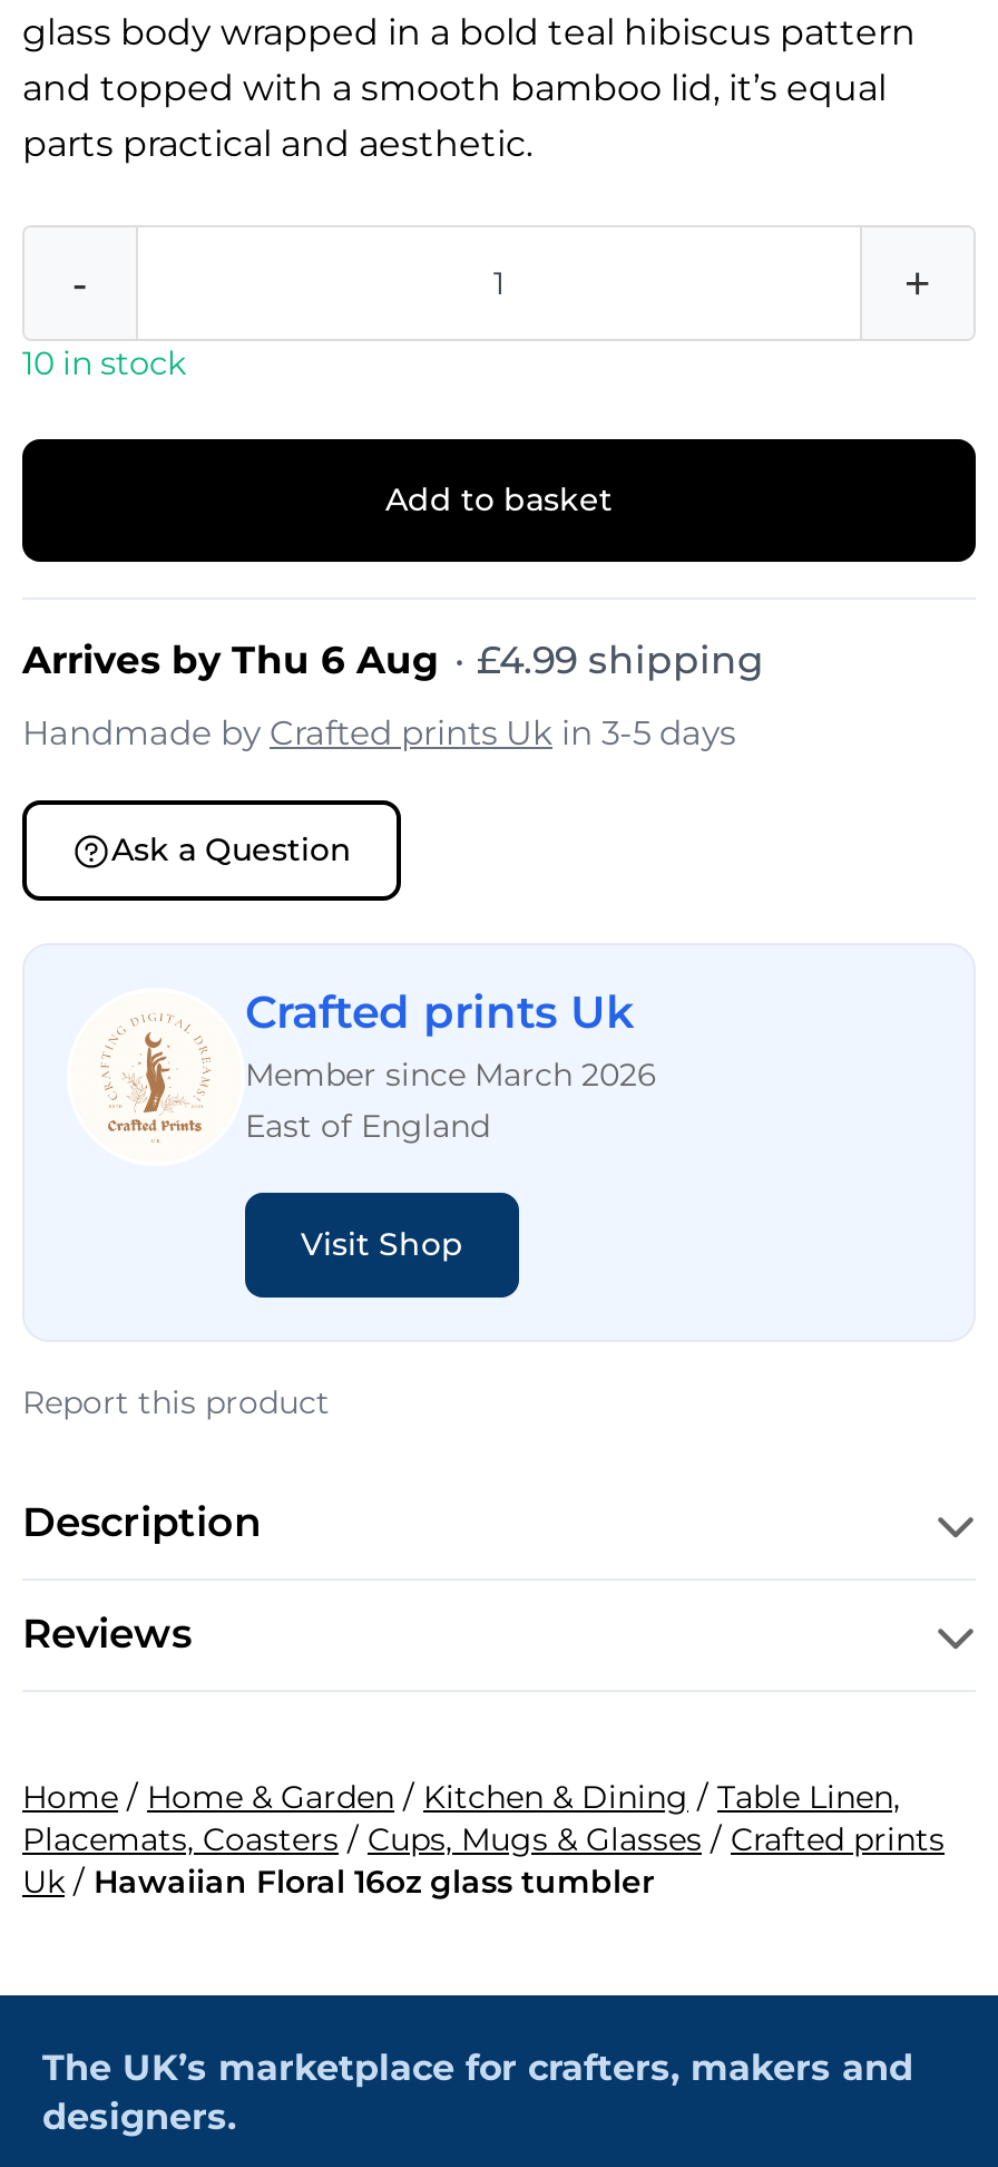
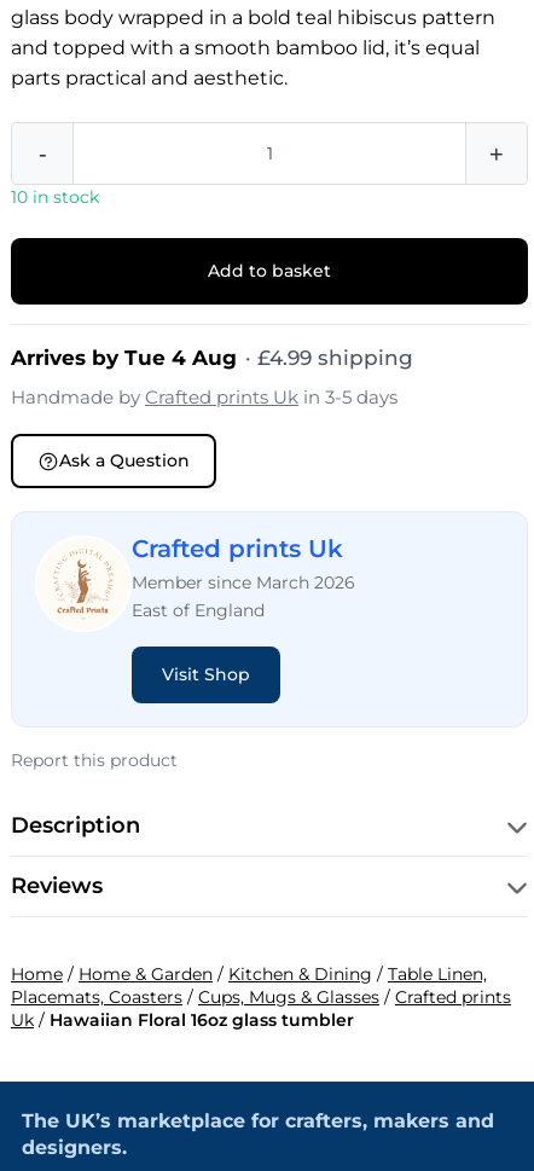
- Arrives by Thu 6 Aug · £4.99 shipping
+ Arrives by Tue 4 Aug · £4.99 shipping
